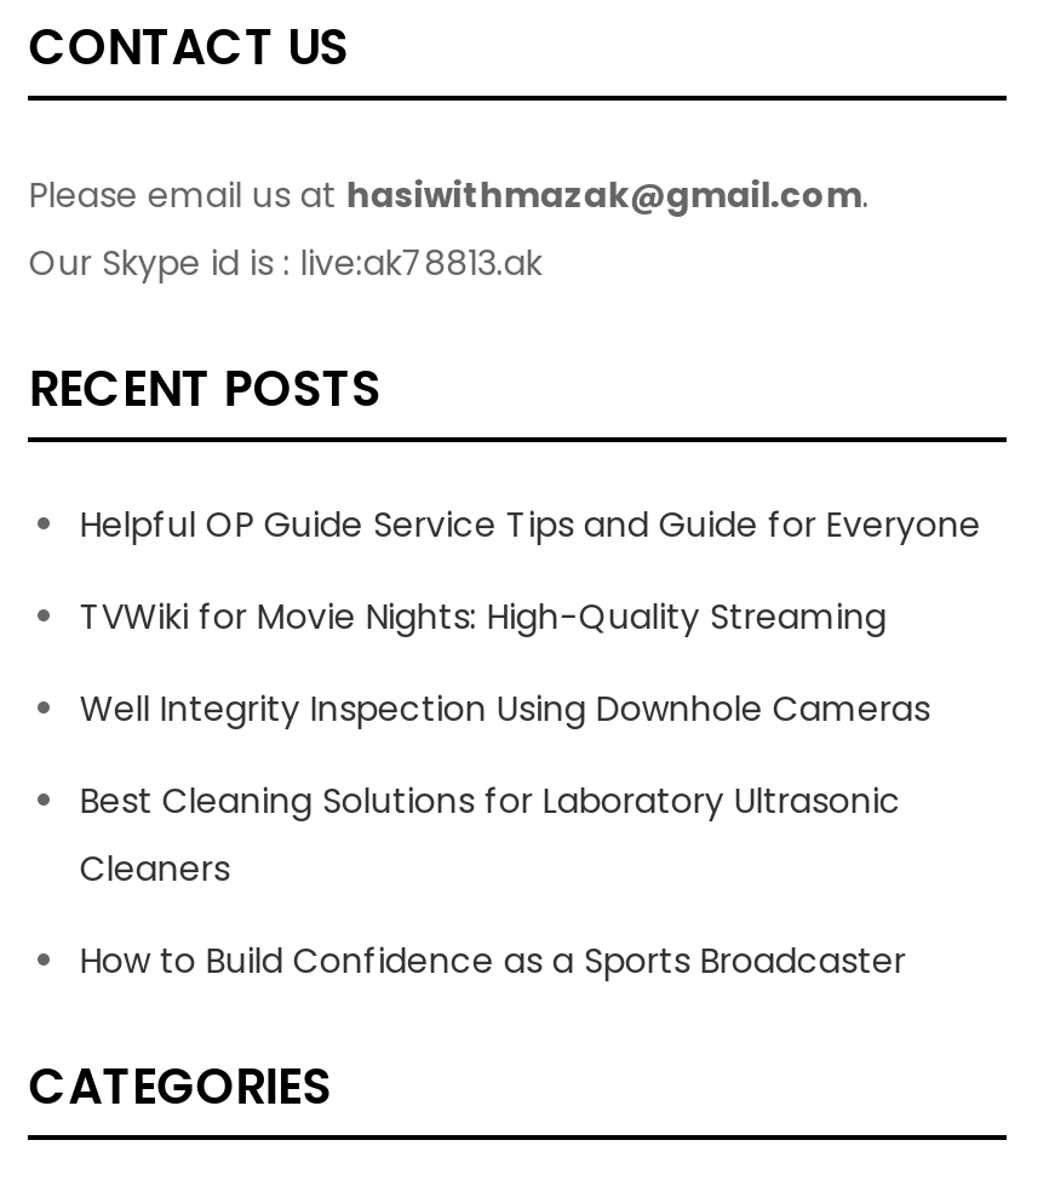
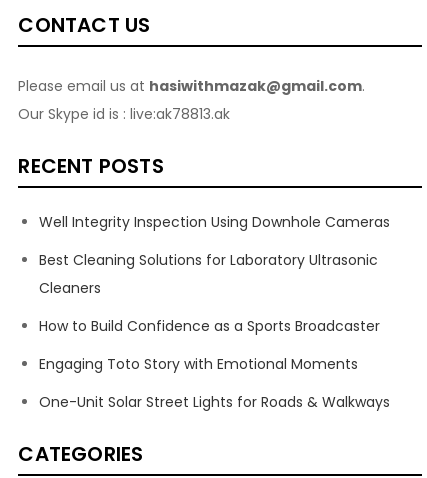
- Helpful OP Guide Service Tips and Guide for Everyone
- TVWiki for Movie Nights: High-Quality Streaming

moved up: Well Integrity Inspection Using Downhole Cameras | Best Cleaning Solutions for Laboratory Ultrasonic | Cleaners | How to Build Confidence as a Sports Broadcaster

+ Engaging Toto Story with Emotional Moments
+ One-Unit Solar Street Lights for Roads & Walkways
